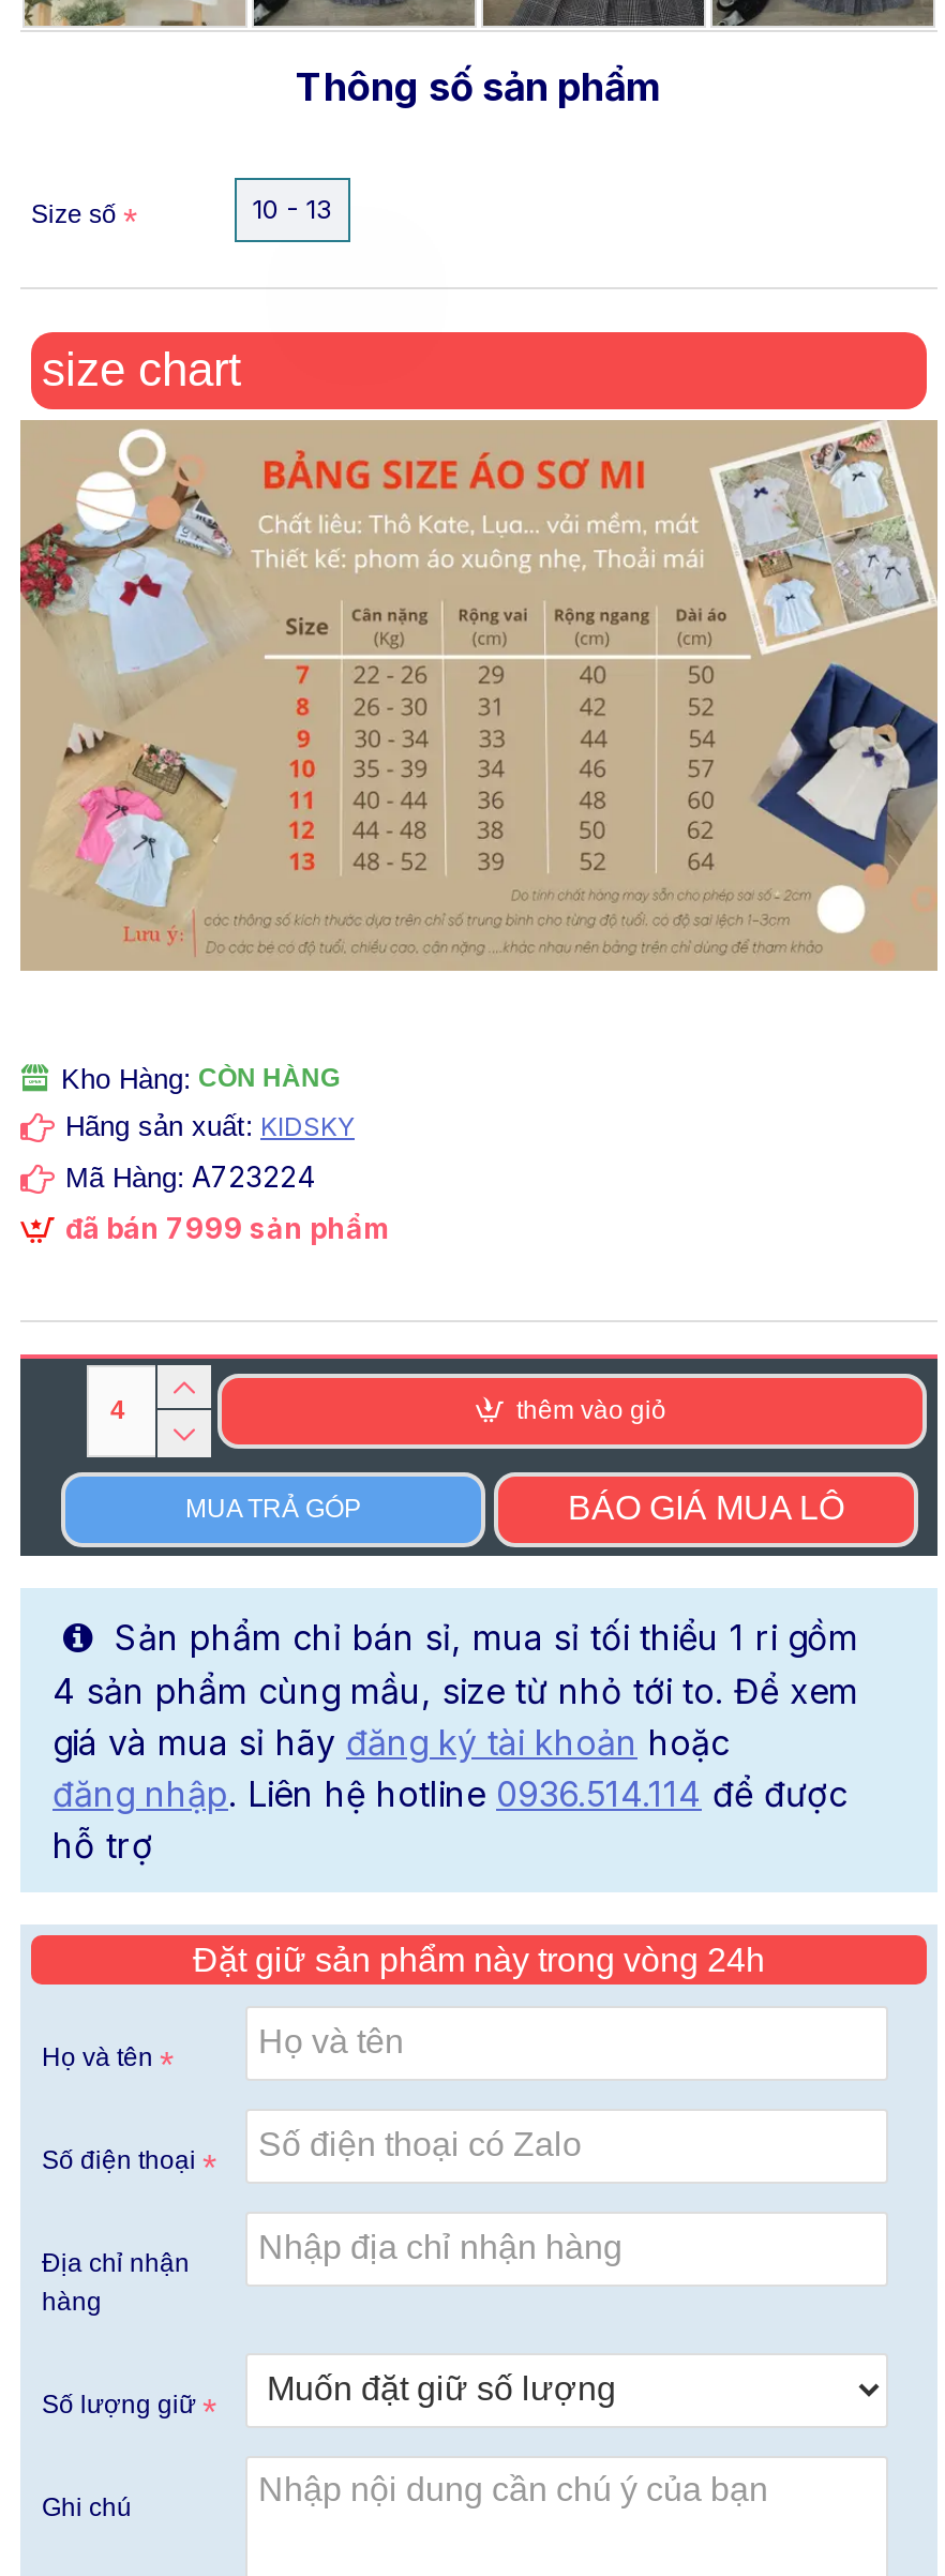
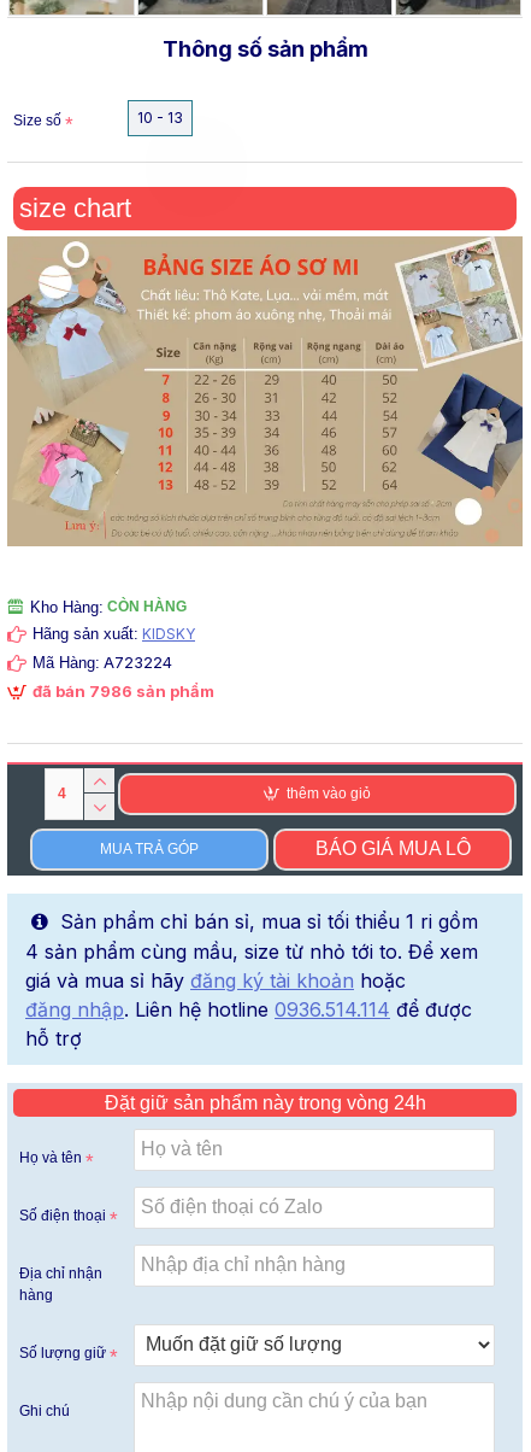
- đã bán 7999 sản phẩm
+ đã bán 7986 sản phẩm
